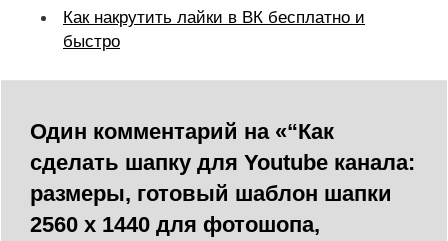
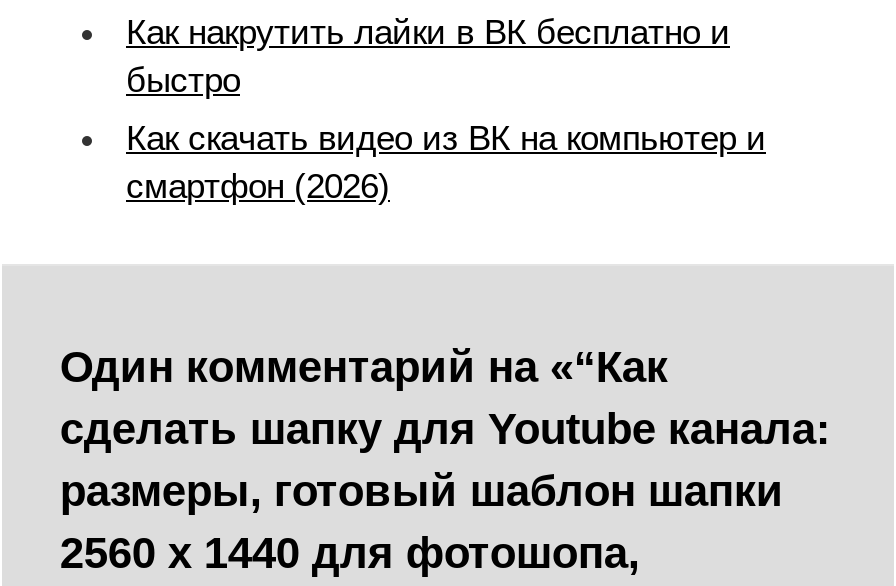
+ Как скачать видео из ВК на компьютер и
+ смартфон (2026)
